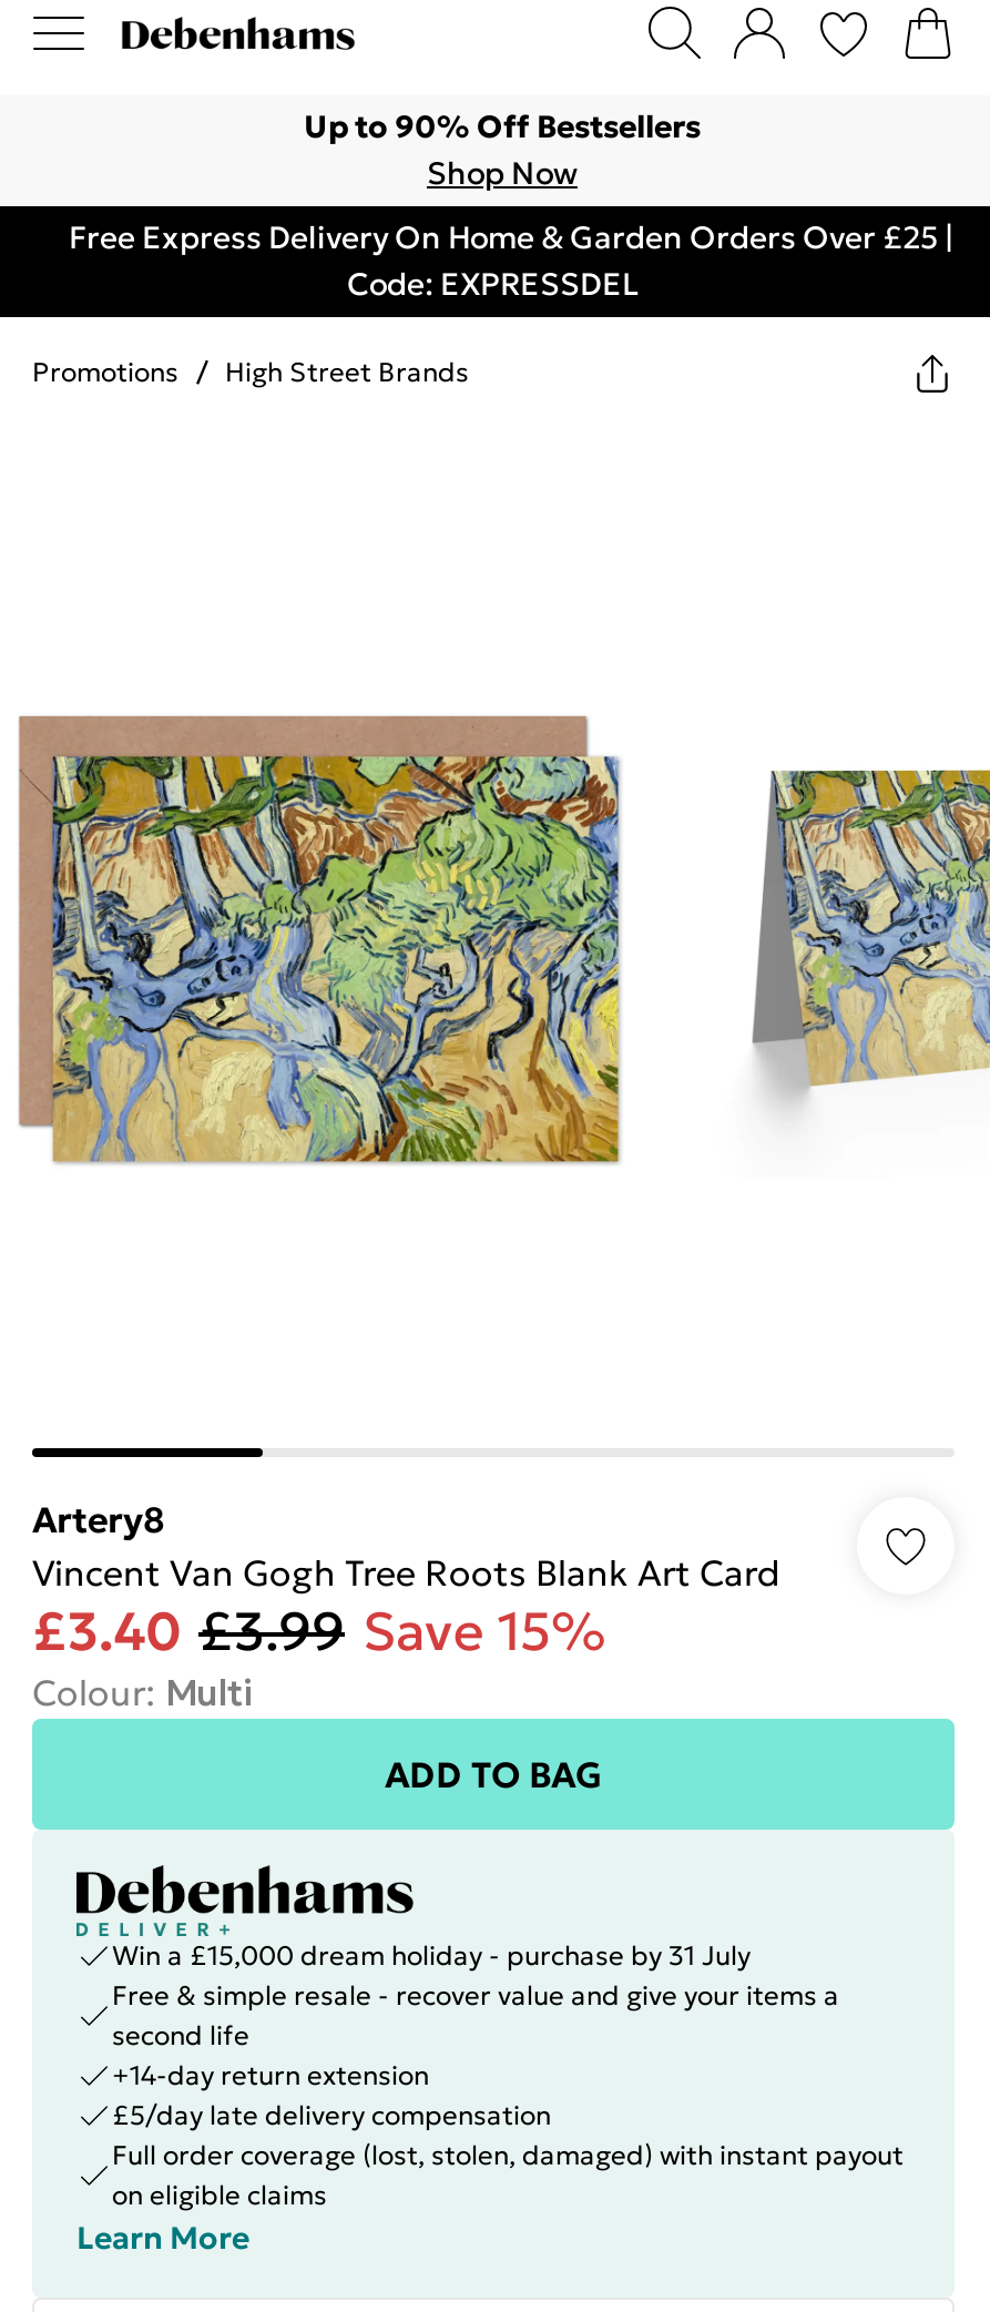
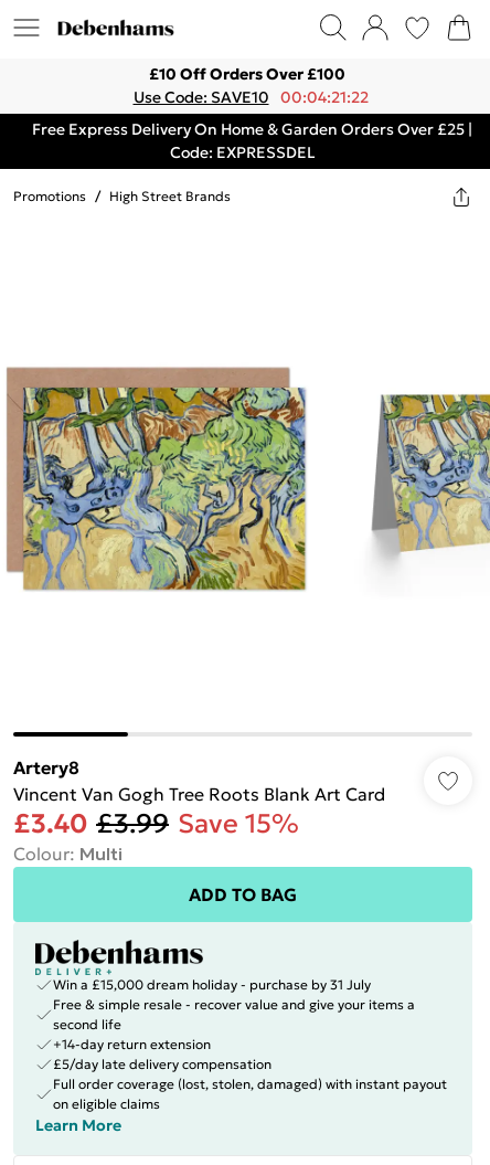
- Up to 90% Off Bestsellers
- Shop Now
+ £10 Off Orders Over £100
+ Use Code: SAVE10 00:04:21:22
